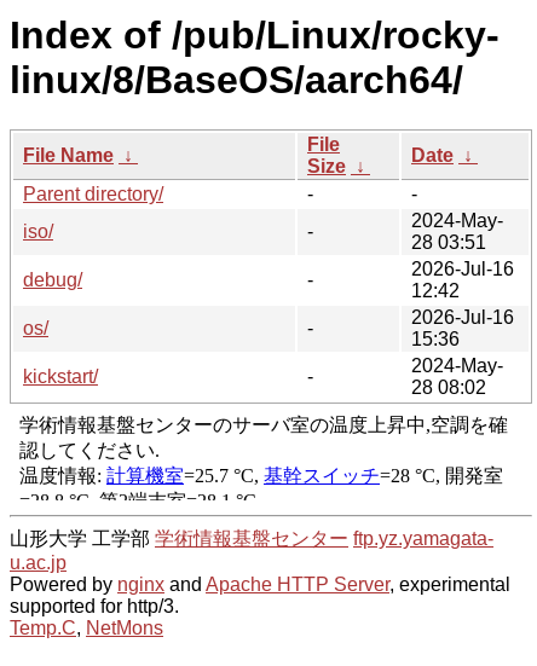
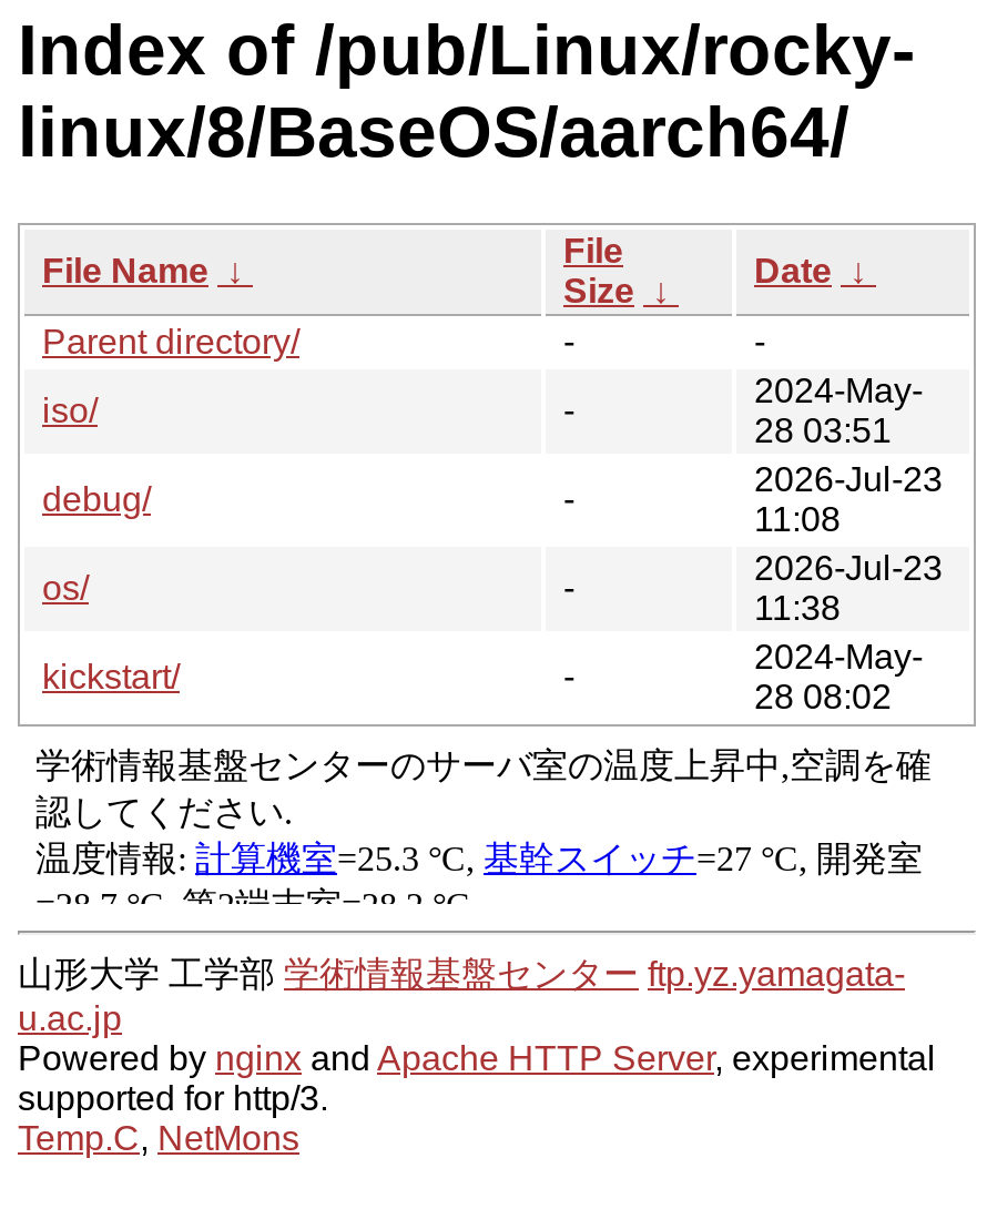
- 2026-Jul-16
- 12:42
+ 2026-Jul-23
+ 11:08

- 2026-Jul-16
- 15:36
+ 2026-Jul-23
+ 11:38
